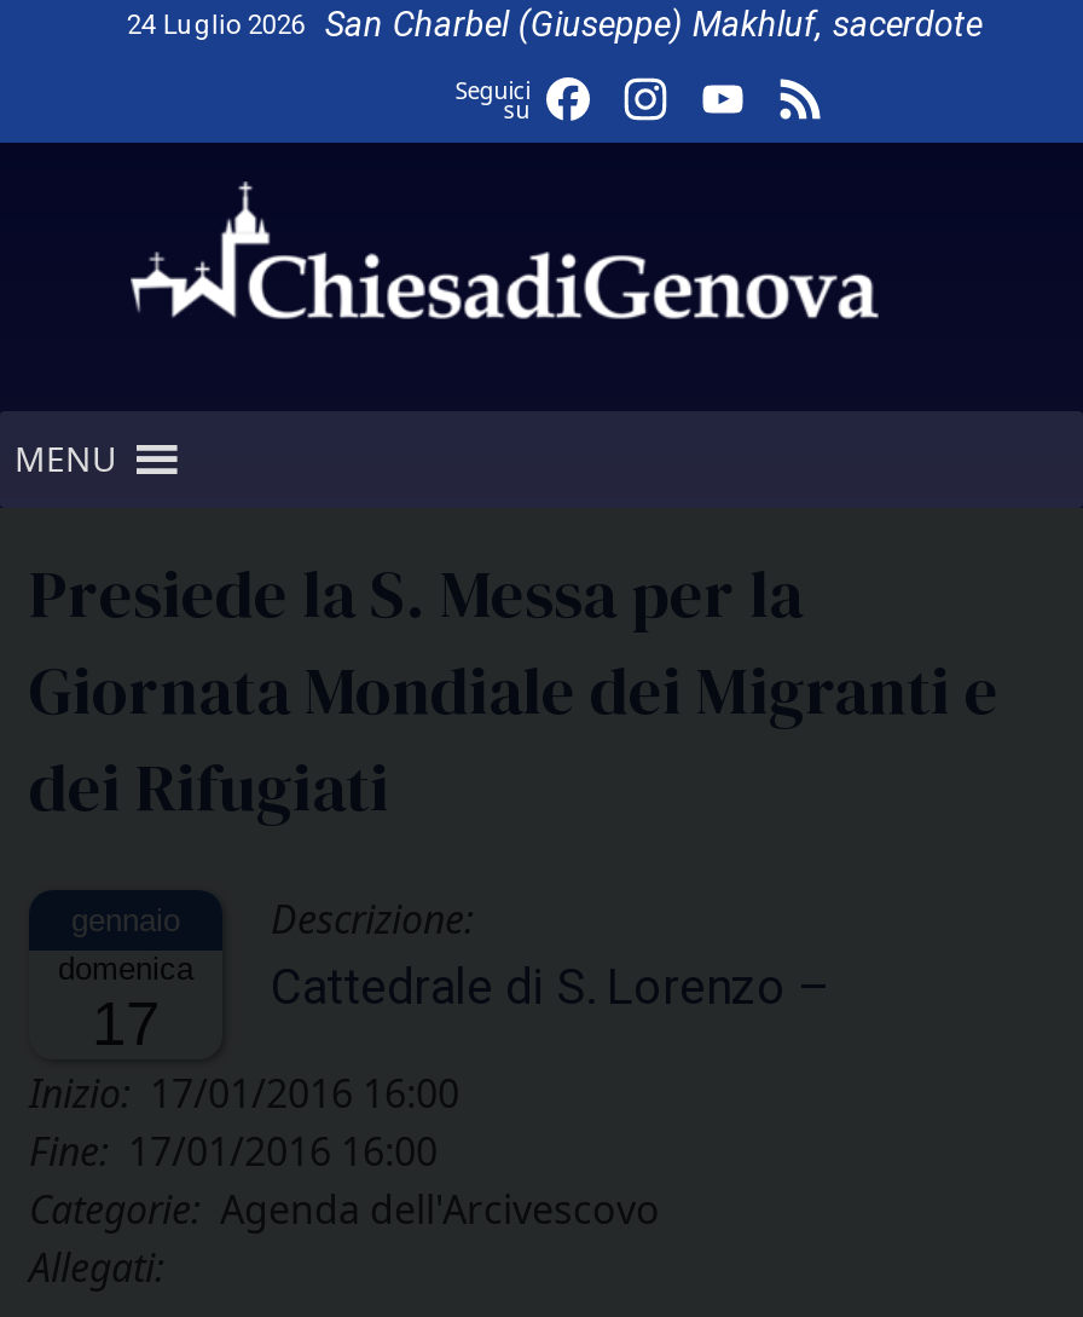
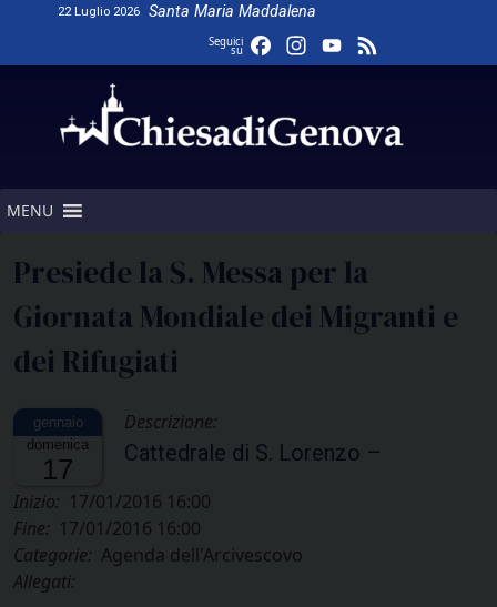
- 24 Luglio 2026
- San Charbel (Giuseppe) Makhluf, sacerdote
+ 22 Luglio 2026
+ Santa Maria Maddalena
